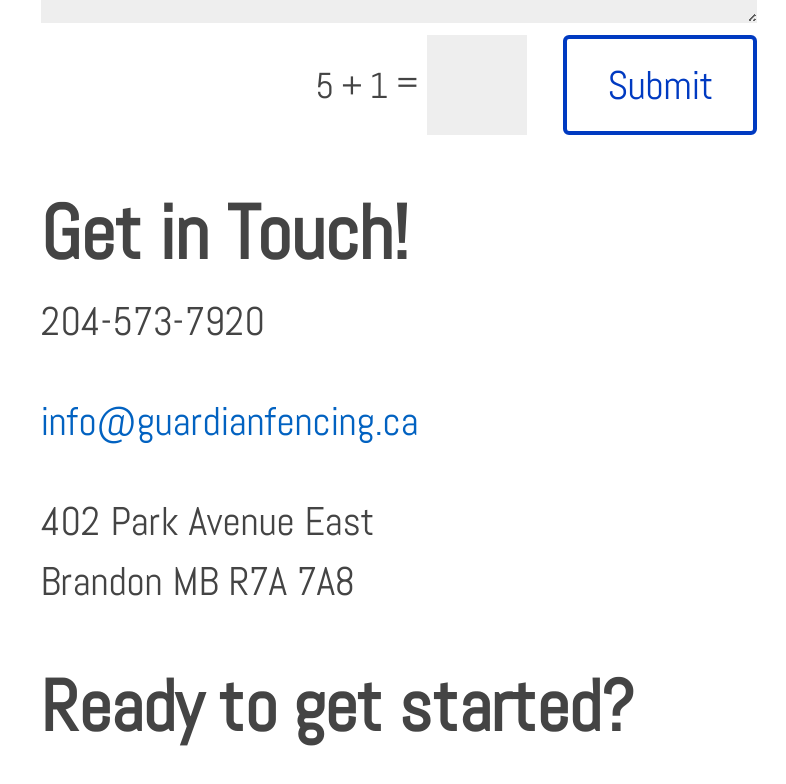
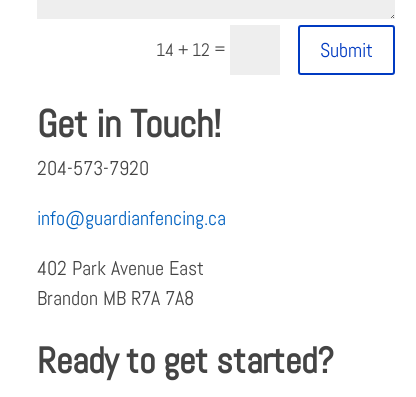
- 5 + 1 =
+ 14 + 12 =
